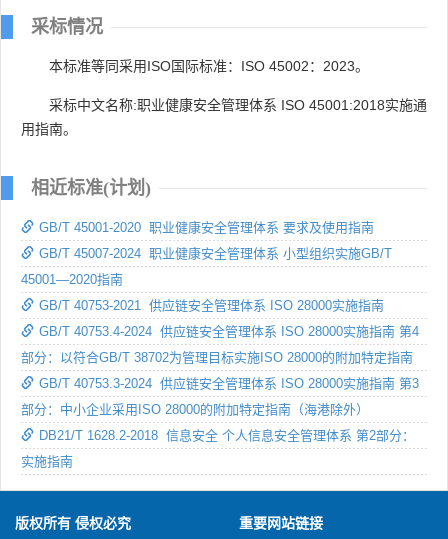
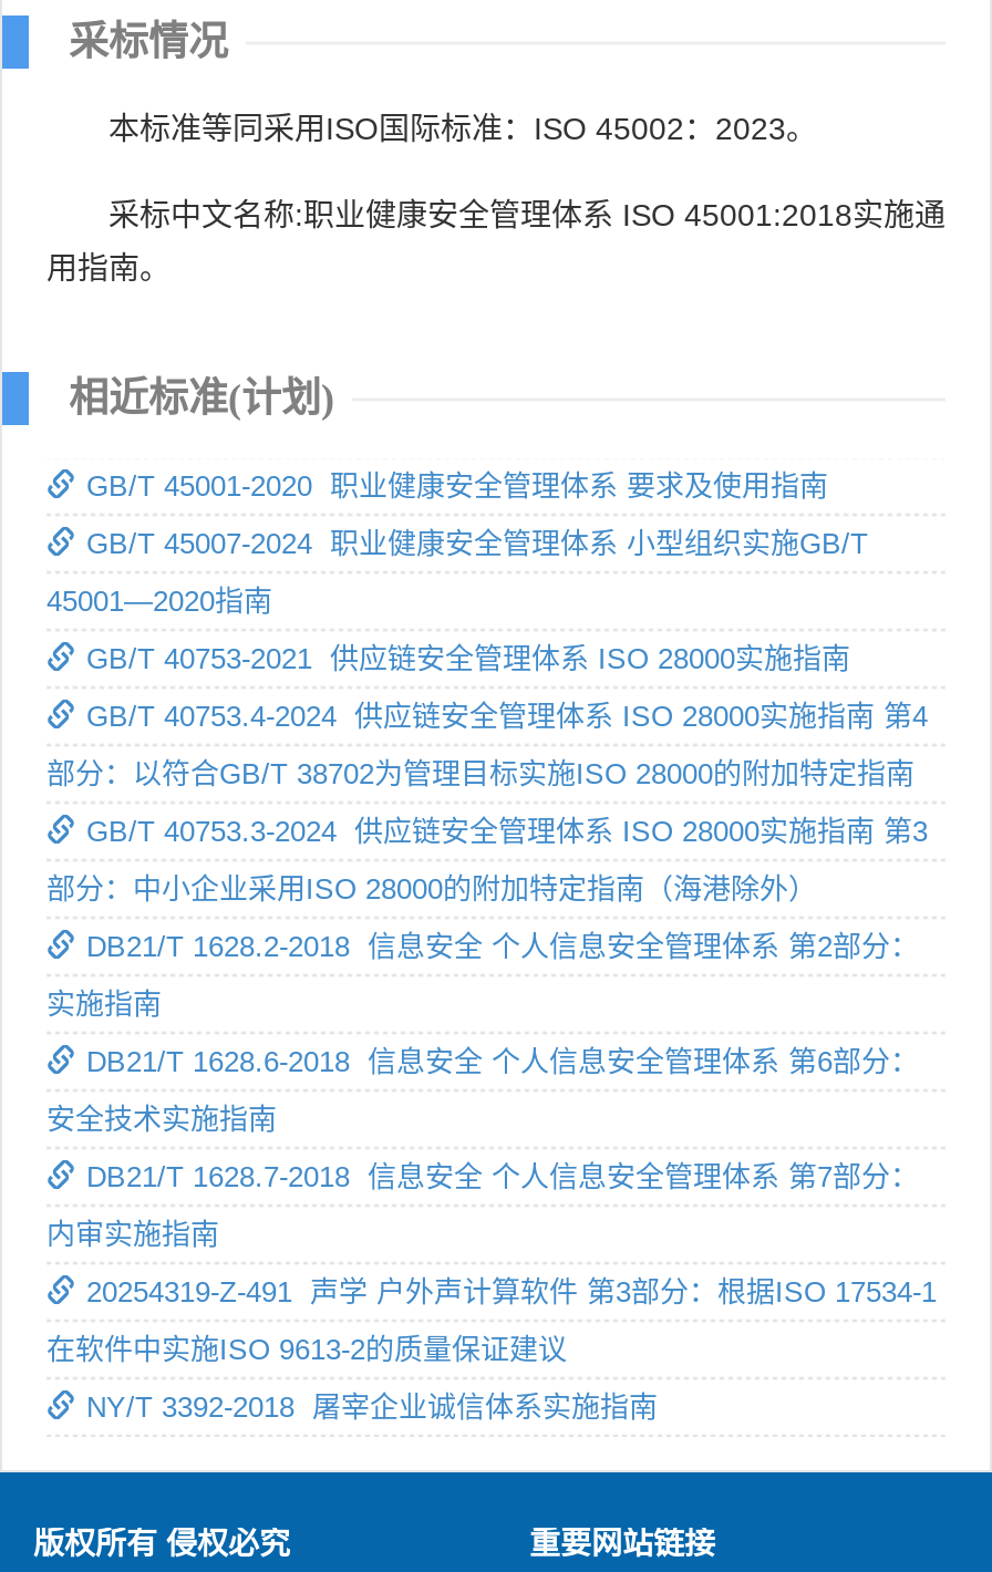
+ DB21/T 1628.6-2018 信息安全 个人信息安全管理体系 第6部分：
+ 安全技术实施指南
+ DB21/T 1628.7-2018 信息安全 个人信息安全管理体系 第7部分：
+ 内审实施指南
+ 20254319-Z-491 声学 户外声计算软件 第3部分：根据ISO 17534-1
+ 在软件中实施ISO 9613-2的质量保证建议
+ NY/T 3392-2018 屠宰企业诚信体系实施指南
